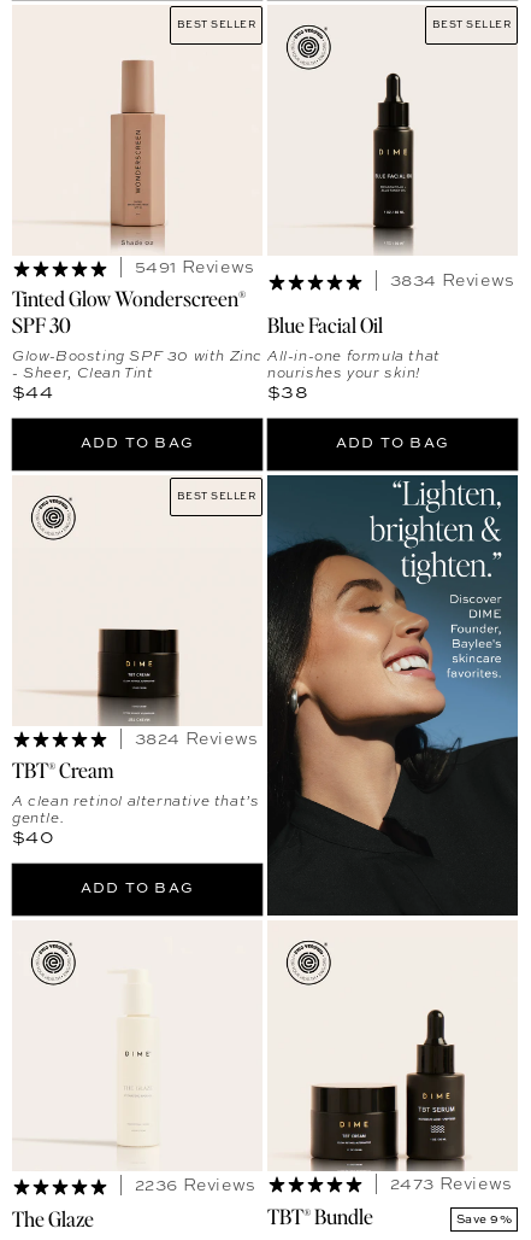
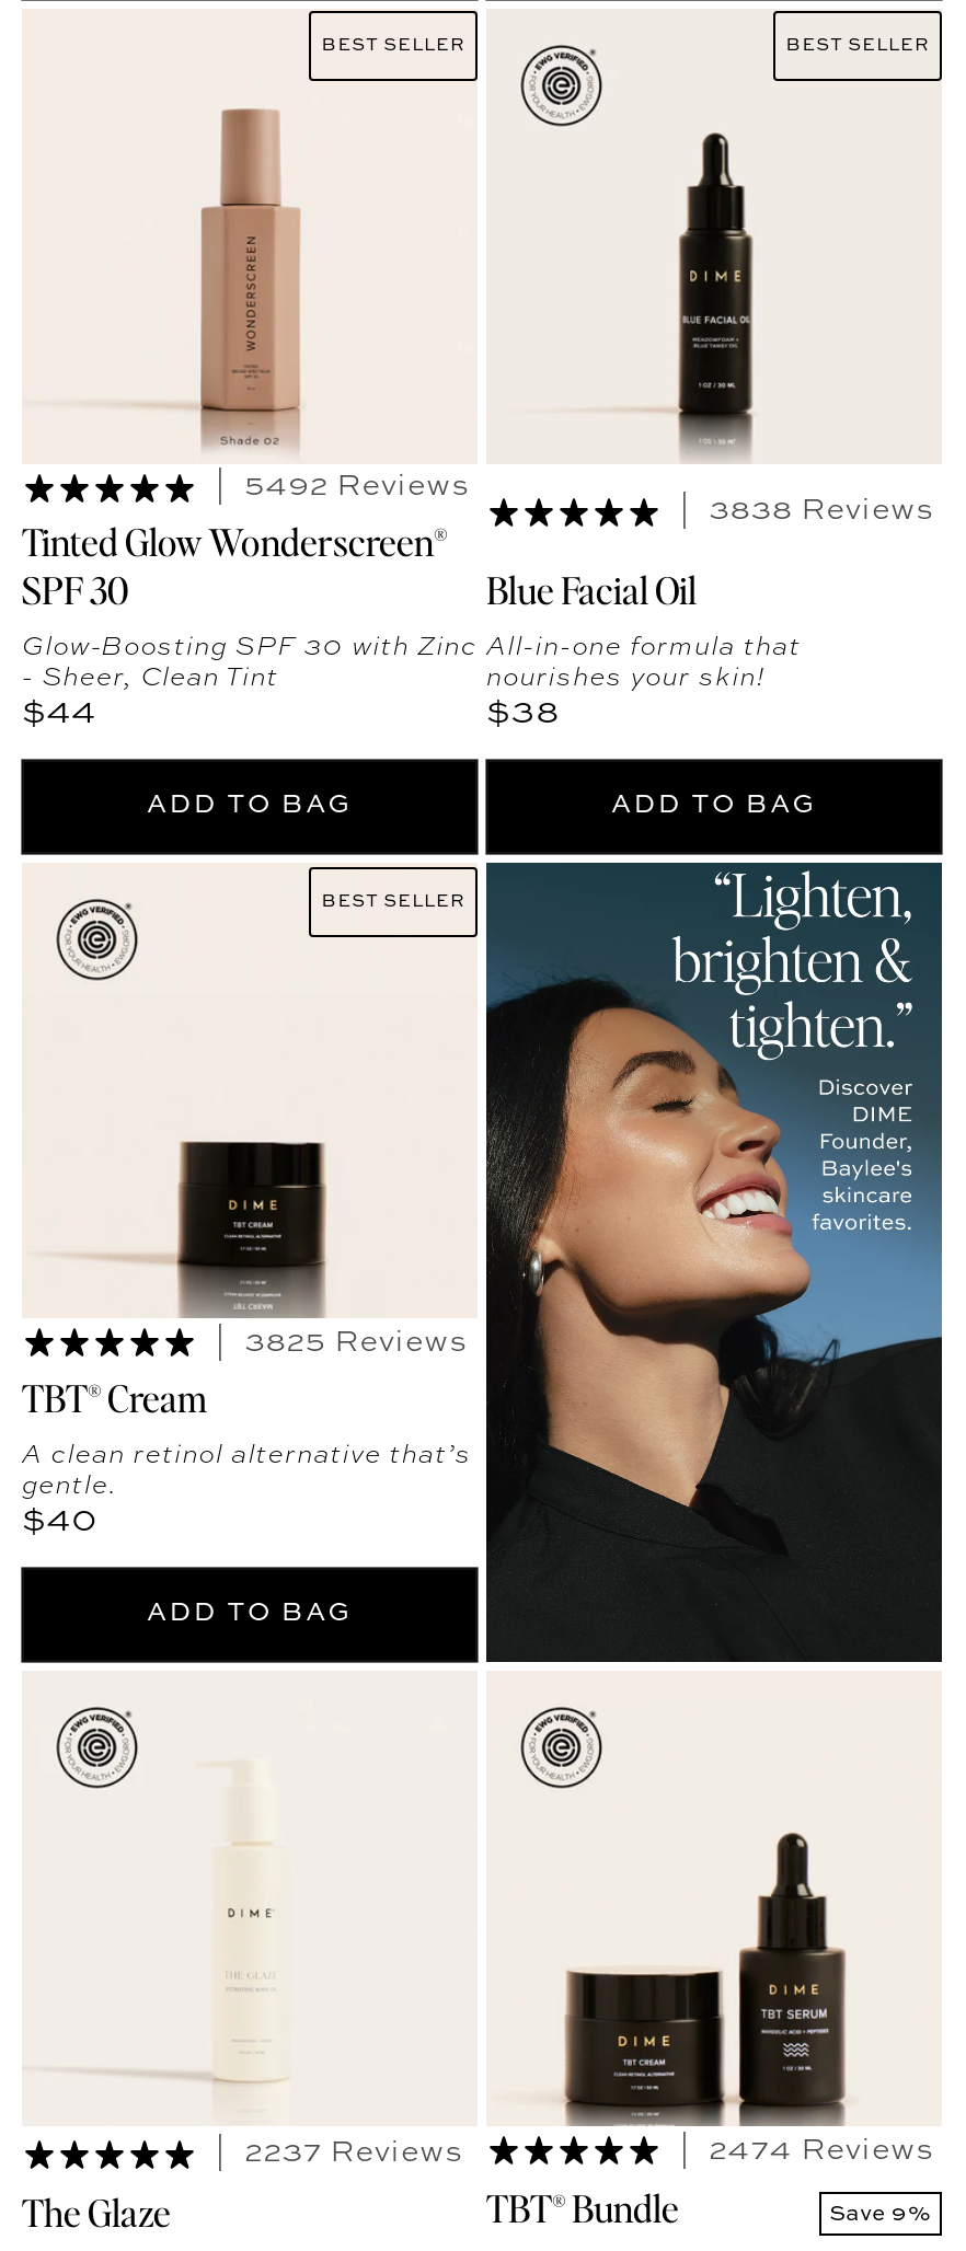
- 5491 Reviews
+ 5492 Reviews

- 3834 Reviews
+ 3838 Reviews

- 3824 Reviews
+ 3825 Reviews

- 2236 Reviews
+ 2237 Reviews

- 2473 Reviews
+ 2474 Reviews
